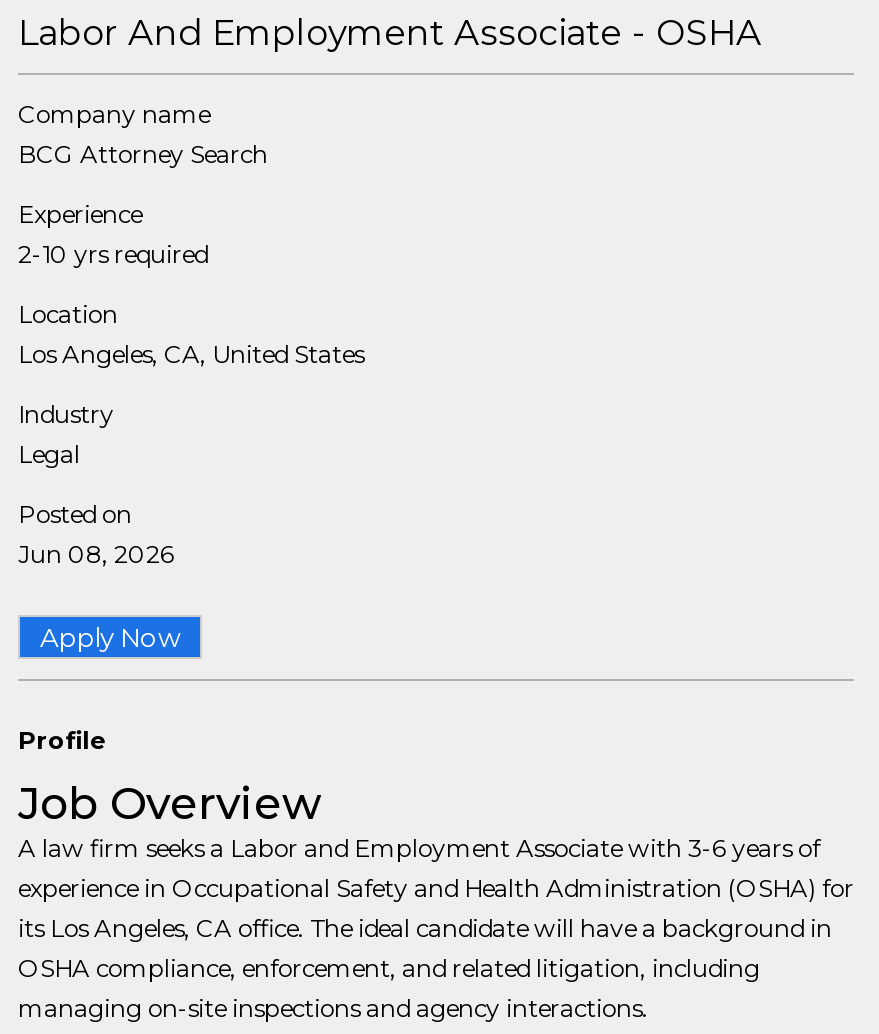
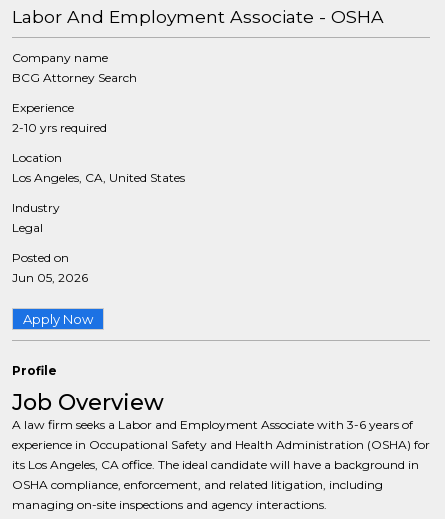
- Jun 08, 2026
+ Jun 05, 2026
